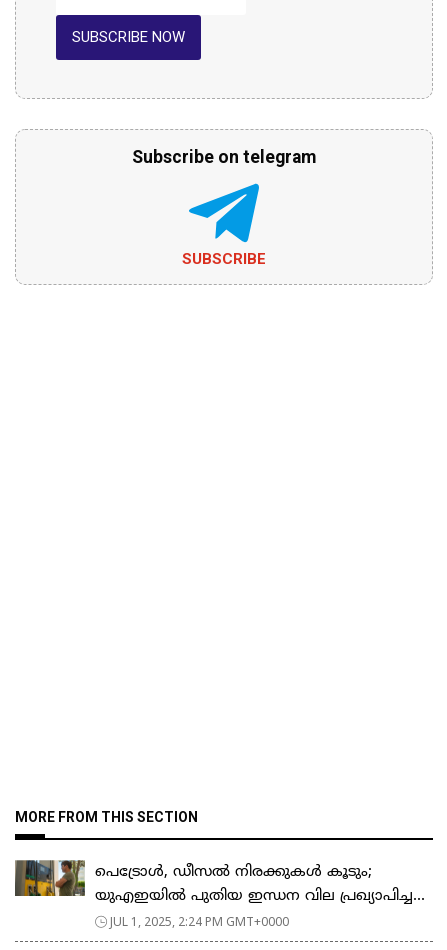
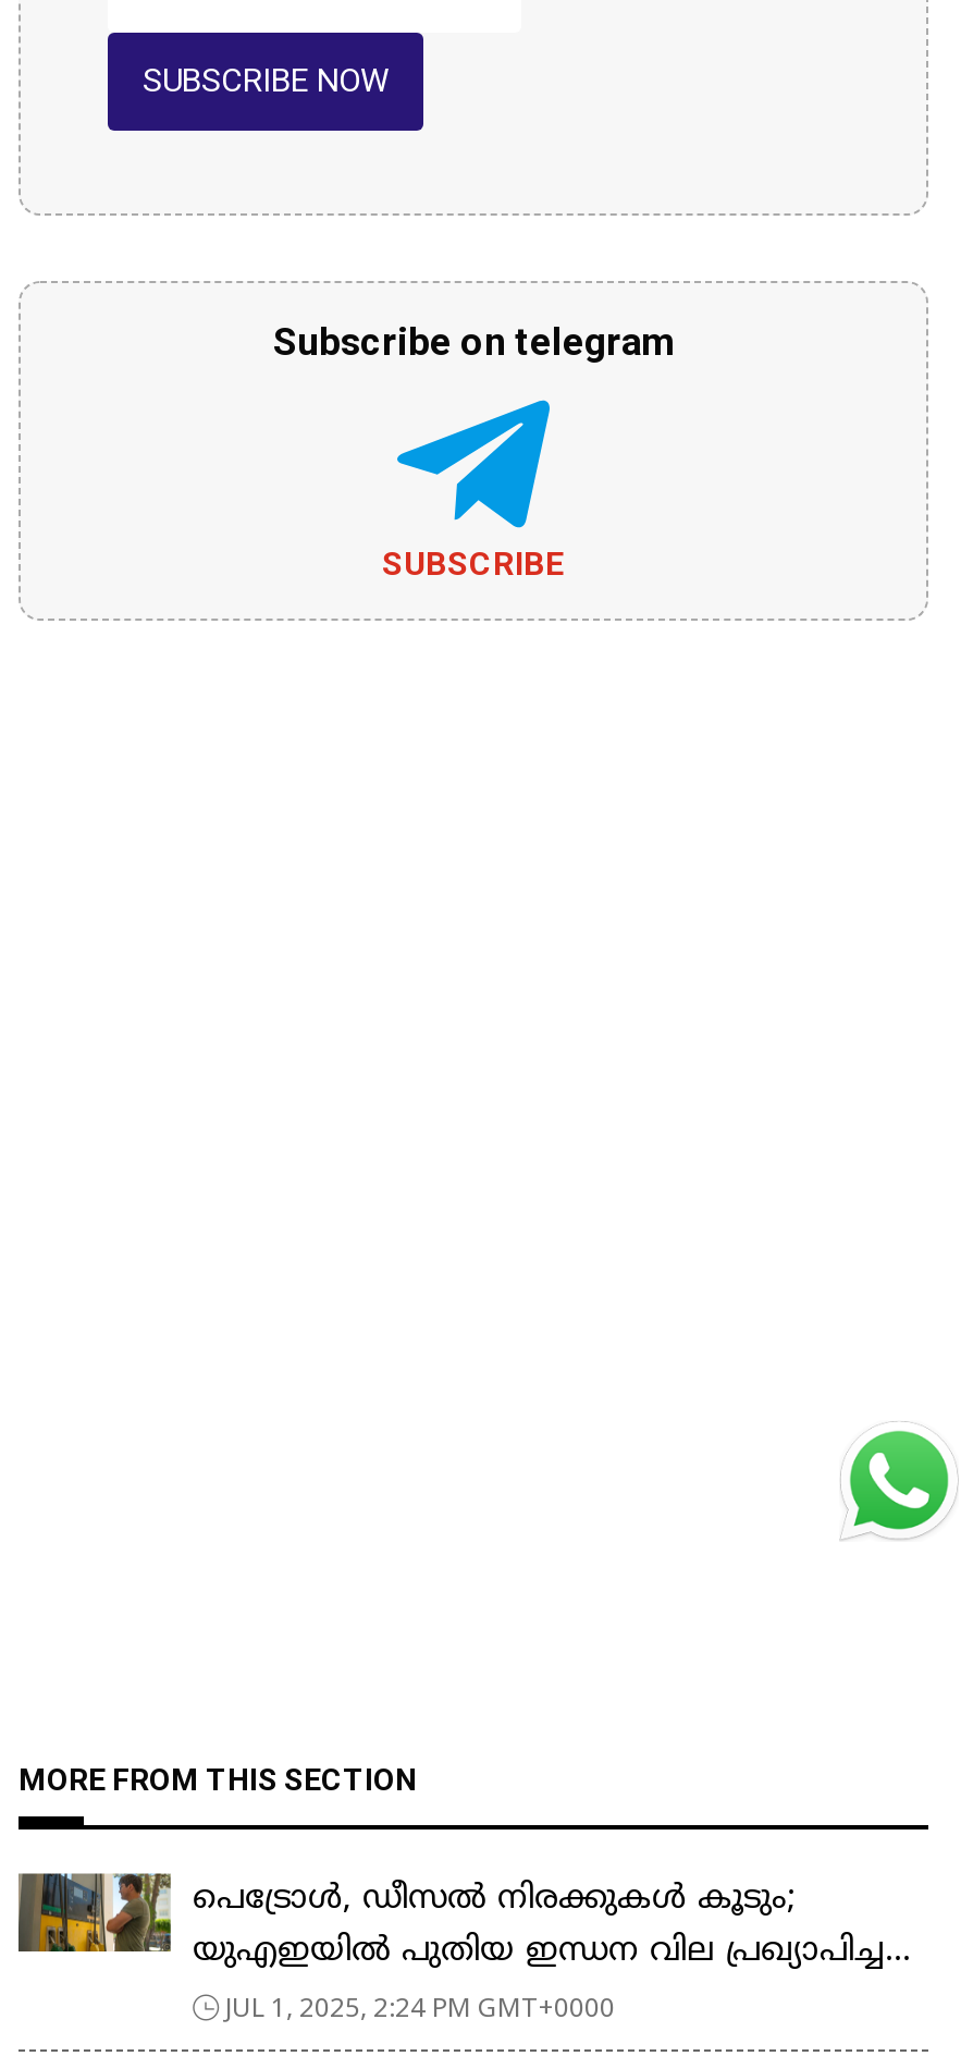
+ [image]
